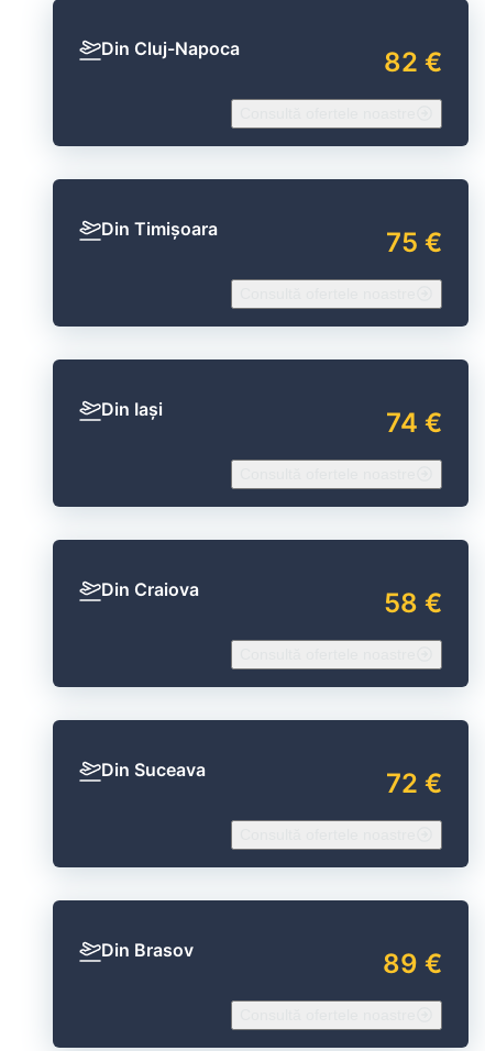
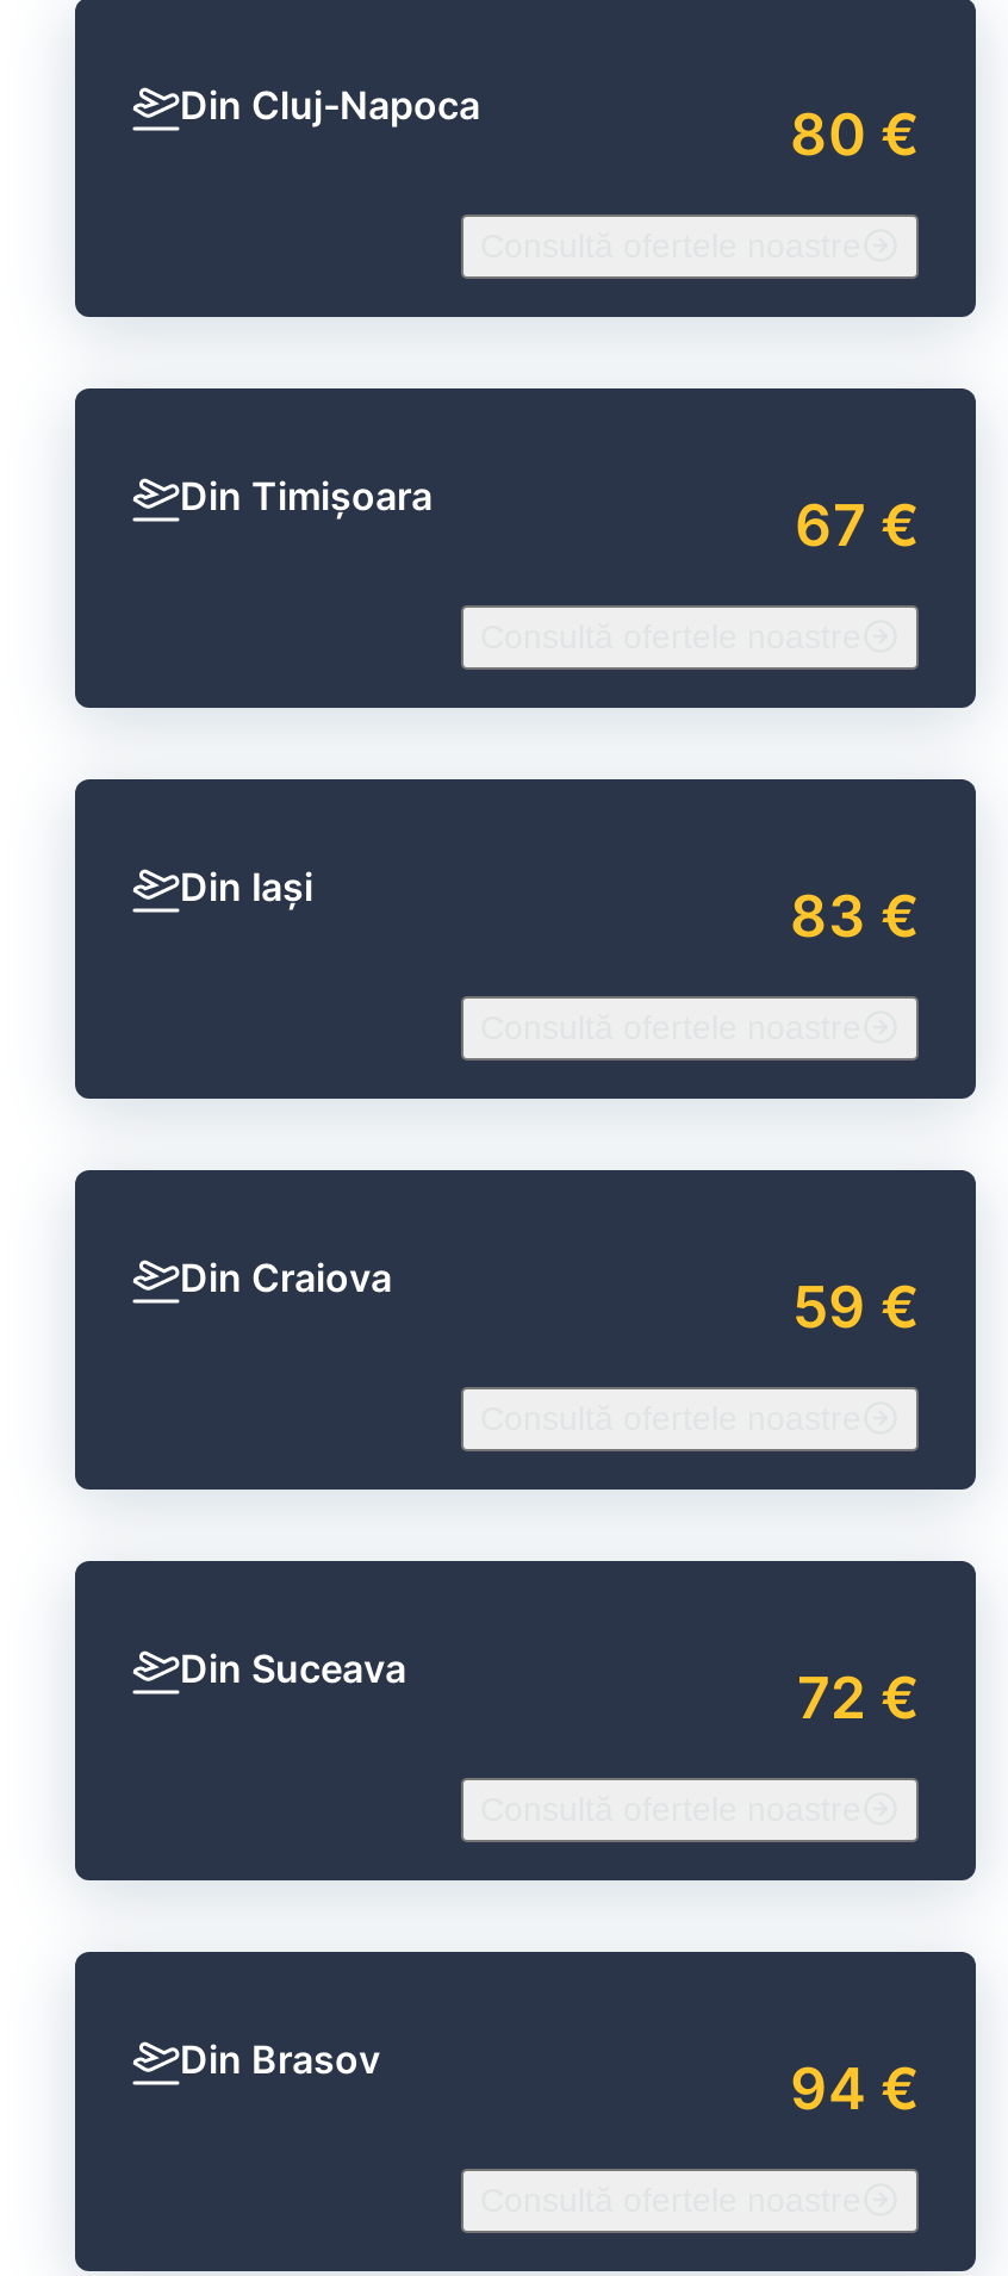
- 82 €
+ 80 €

- 75 €
+ 67 €

- 74 €
+ 83 €

- 58 €
+ 59 €

- 89 €
+ 94 €
